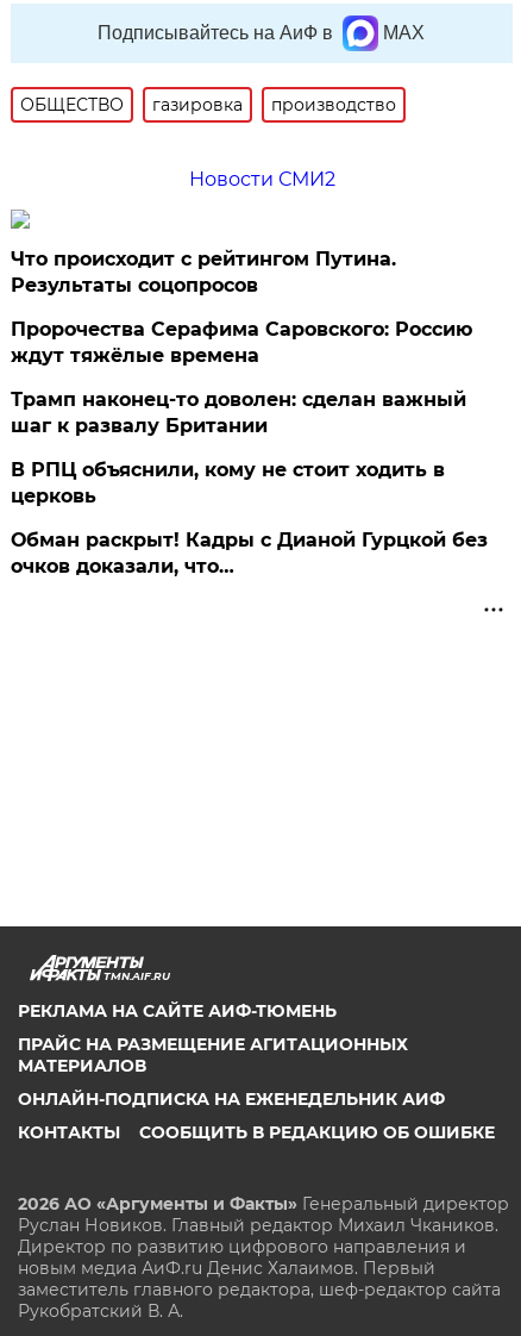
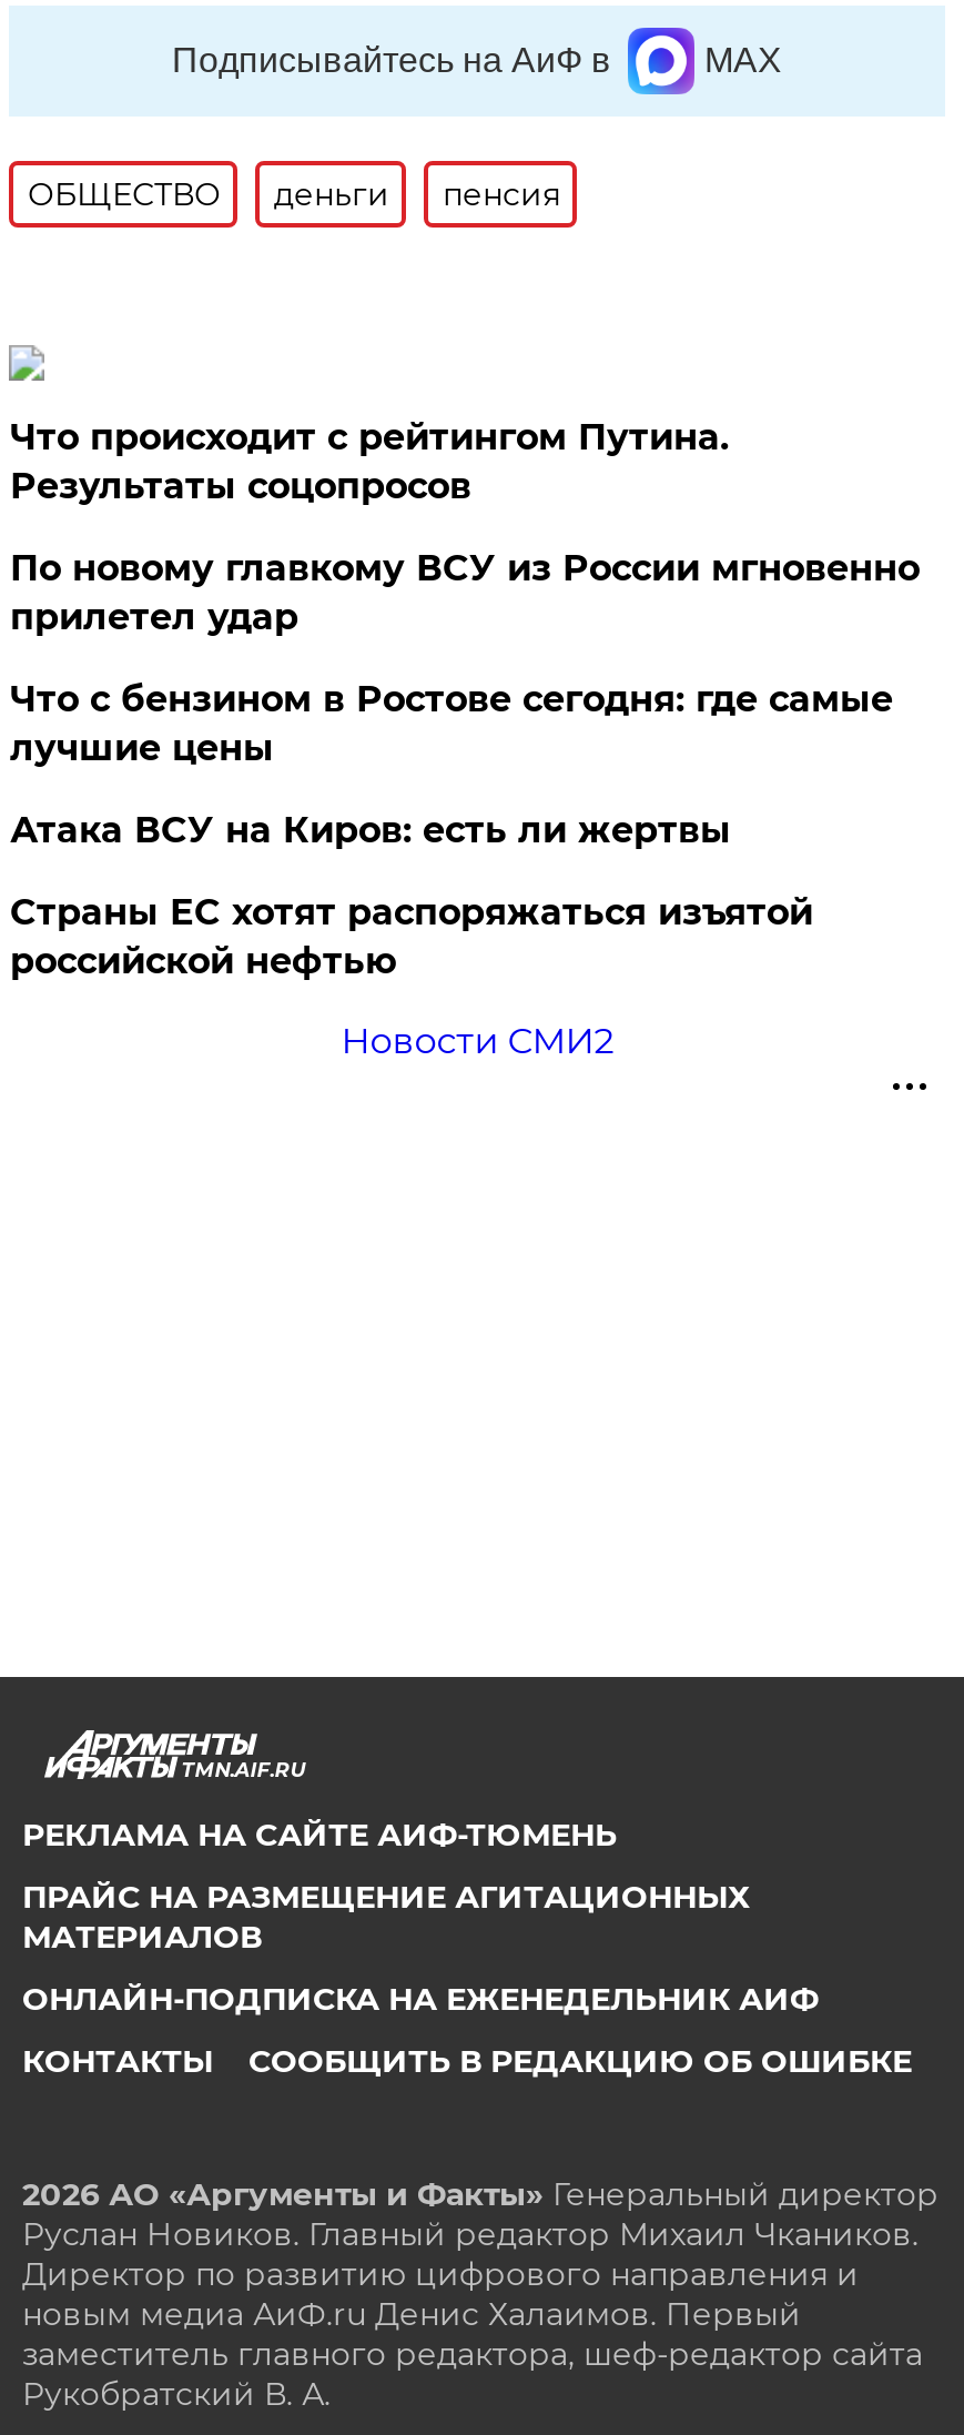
- газировка
- производство
- Новости СМИ2
+ деньги
+ пенсия

- Пророчества Серафима Саровского: Россию
- ждут тяжёлые времена
- Трамп наконец-то доволен: сделан важный
- шаг к развалу Британии
- В РПЦ объяснили, кому не стоит ходить в
- церковь
- Обман раскрыт! Кадры с Дианой Гурцкой без
- очков доказали, что…
+ По новому главкому ВСУ из России мгновенно
+ прилетел удар
+ Что с бензином в Ростове сегодня: где самые
+ лучшие цены
+ Атака ВСУ на Киров: есть ли жертвы
+ Страны ЕС хотят распоряжаться изъятой
+ российской нефтью
+ Новости СМИ2
